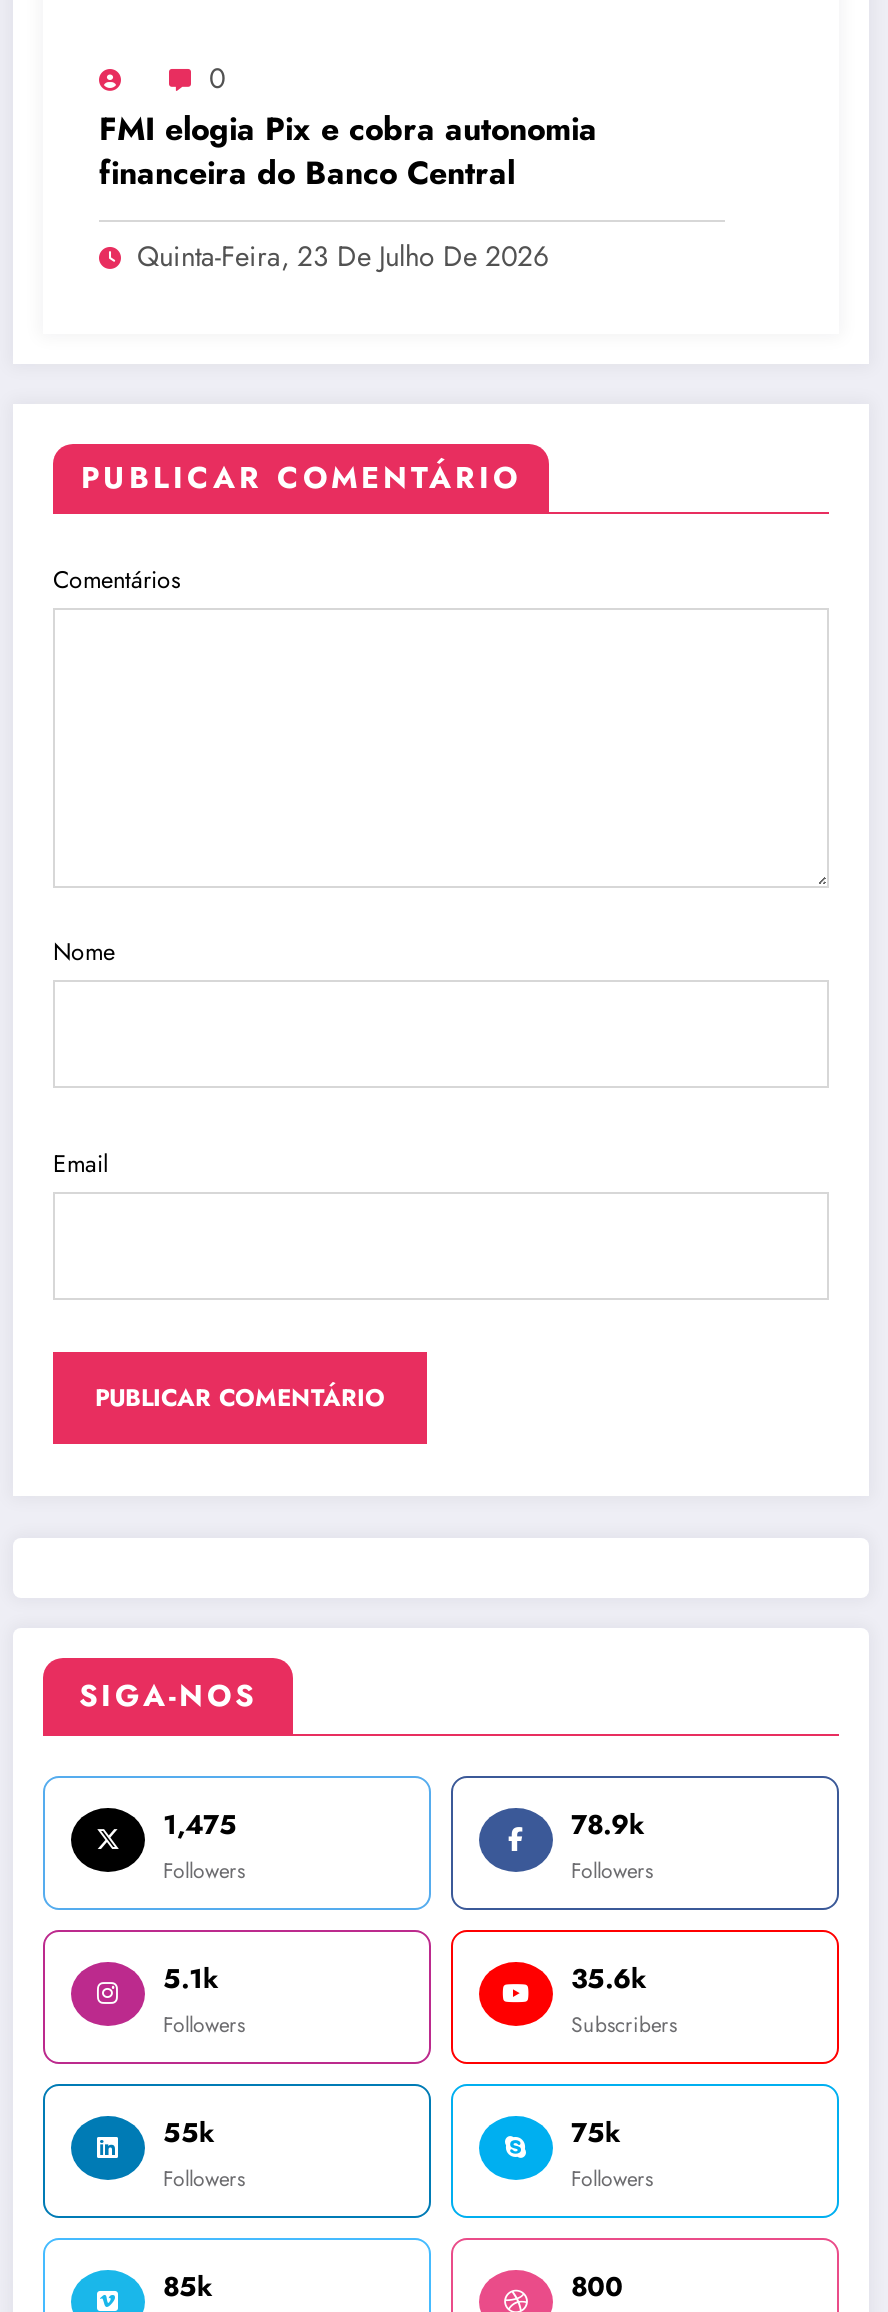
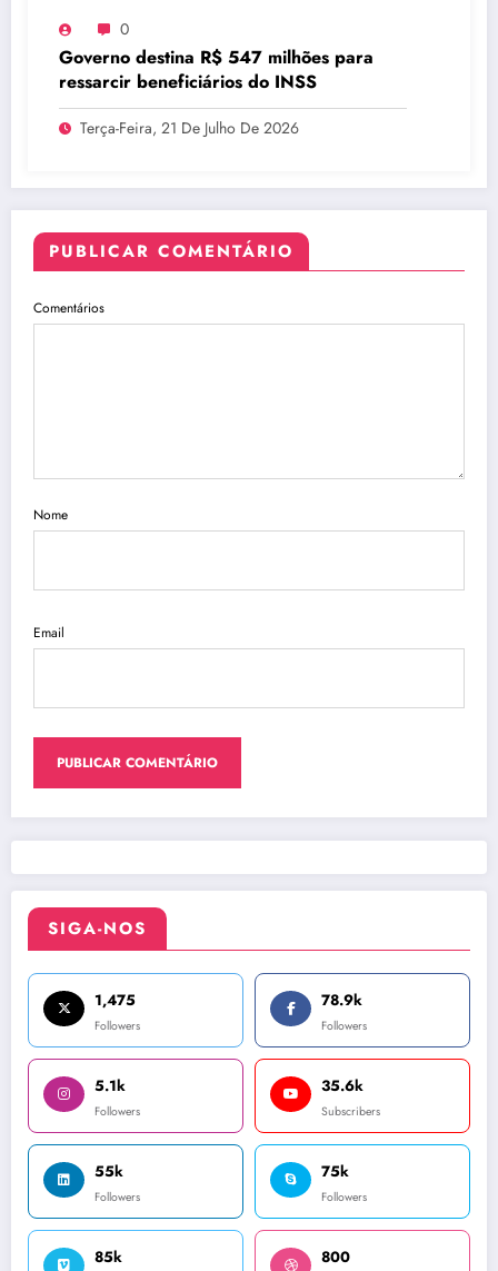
- FMI elogia Pix e cobra autonomia
- financeira do Banco Central
+ Governo destina R$ 547 milhões para
+ ressarcir beneficiários do INSS

- Quinta-Feira, 23 De Julho De 2026
+ Terça-Feira, 21 De Julho De 2026
